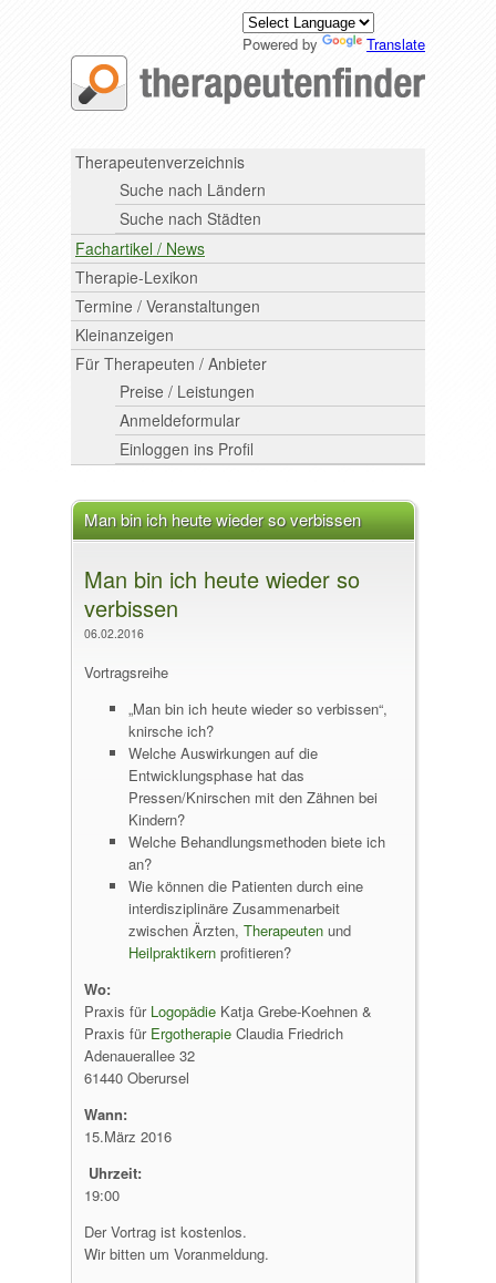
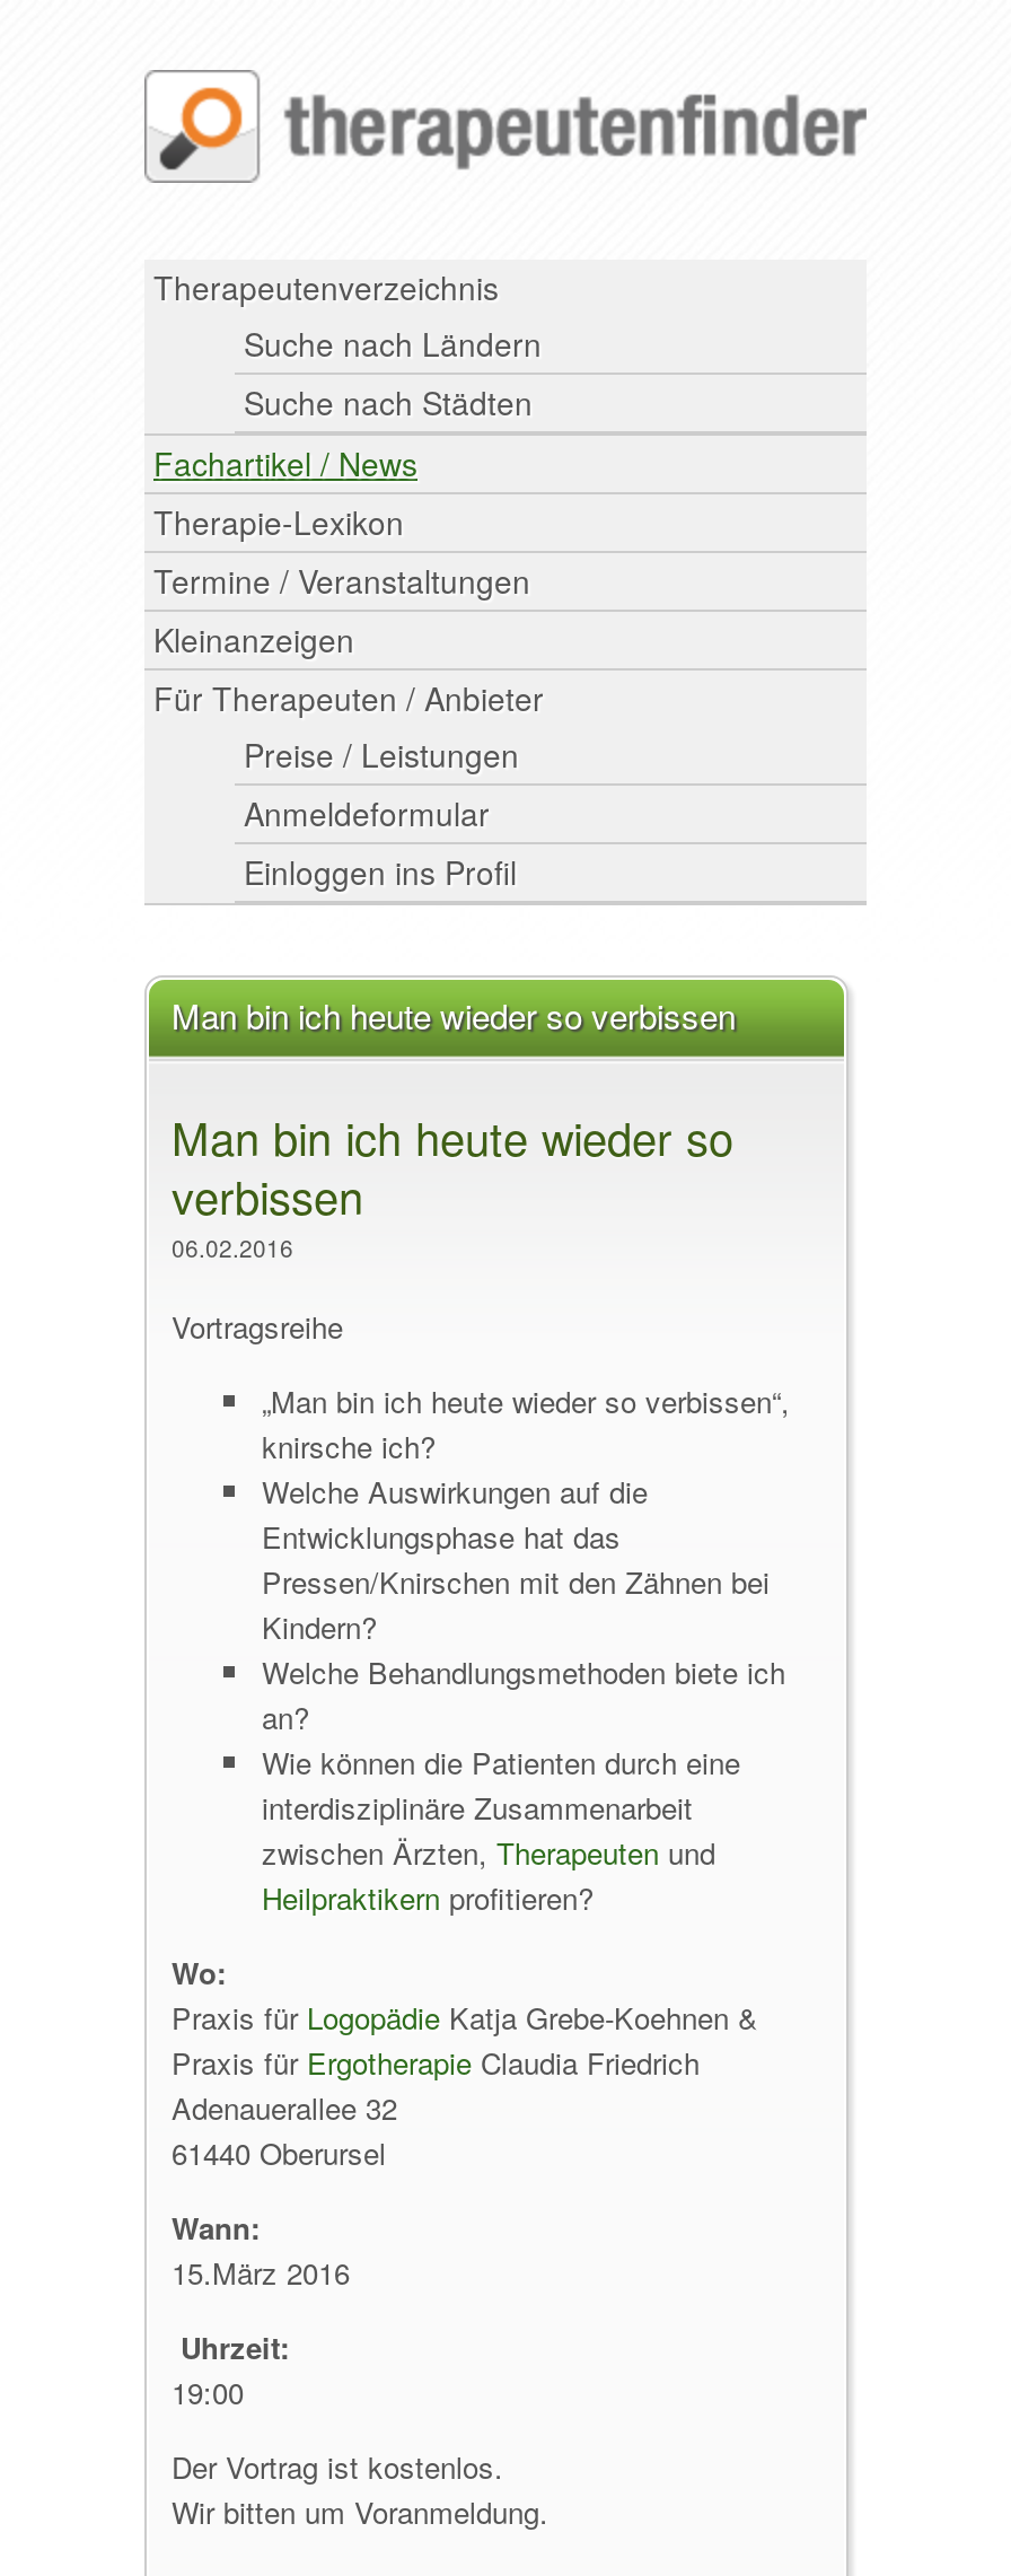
- Powered by
- Translate
